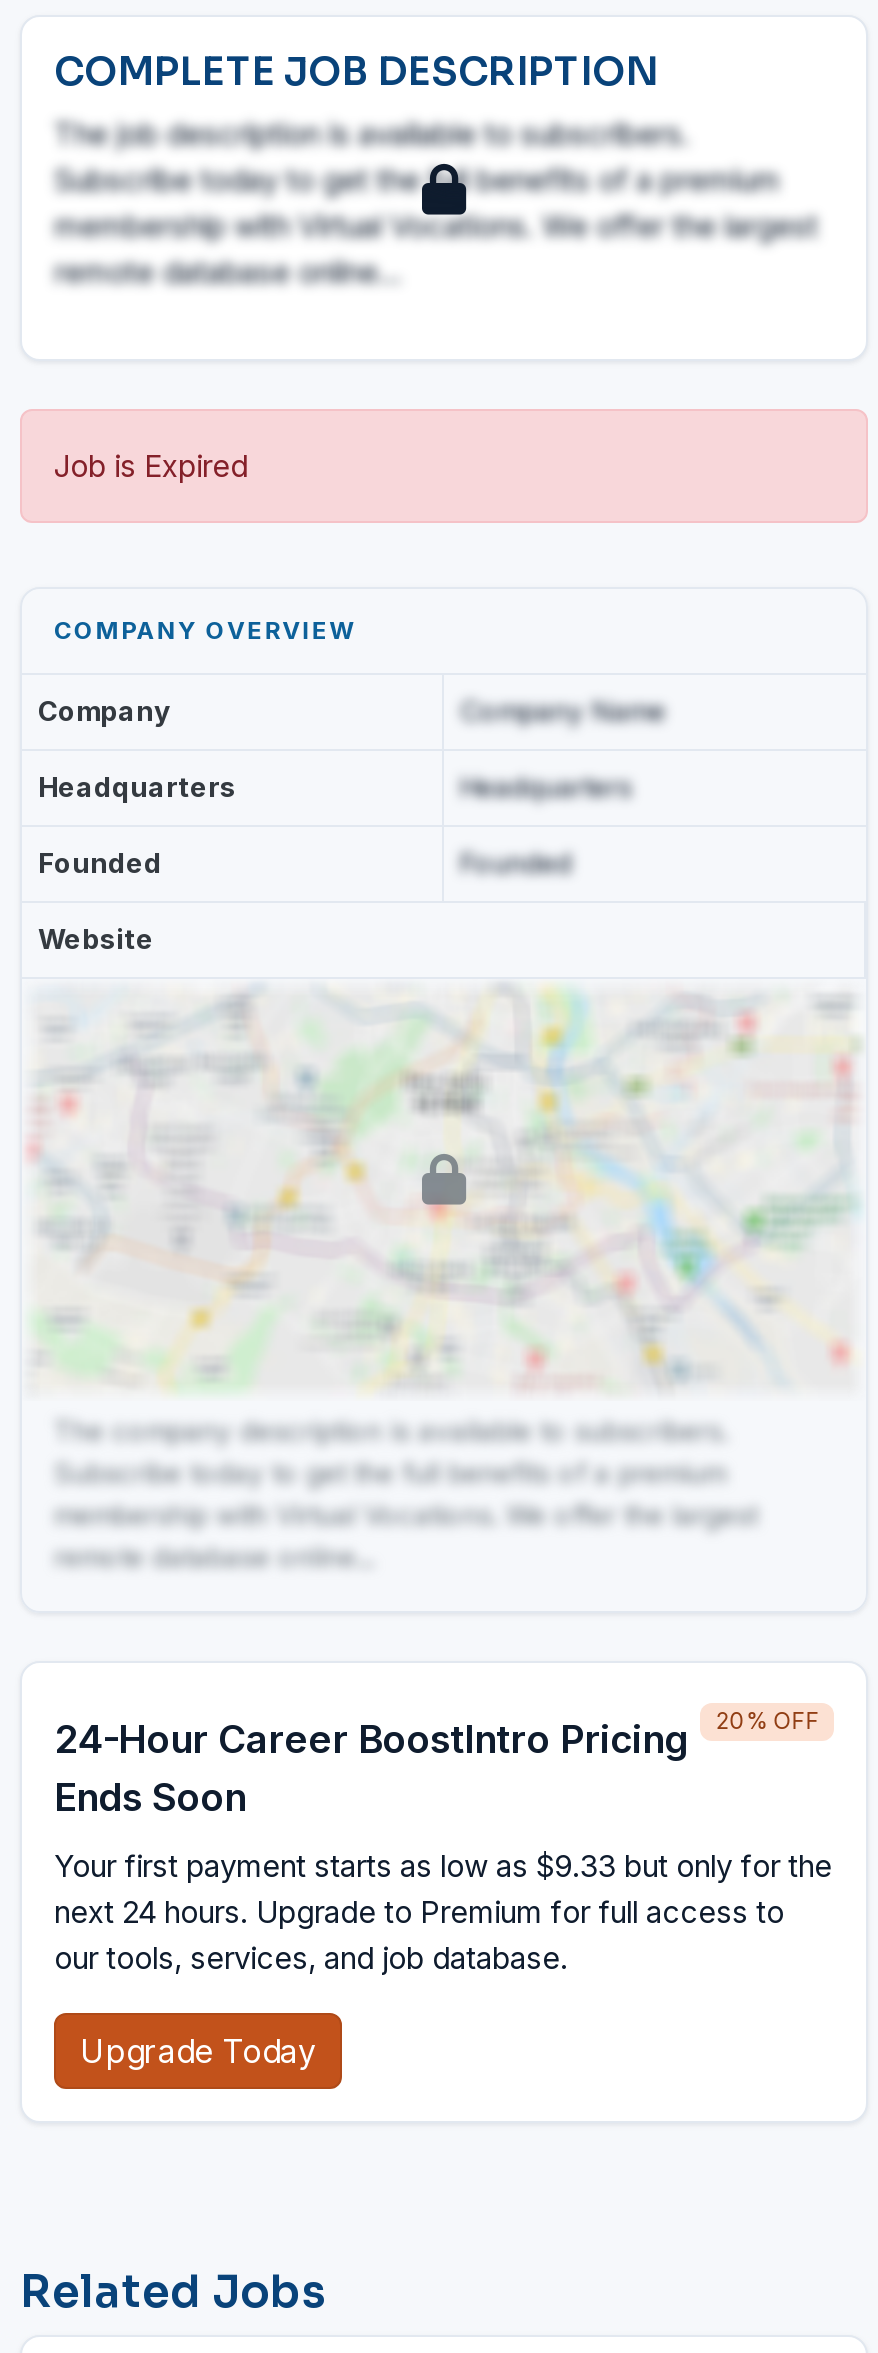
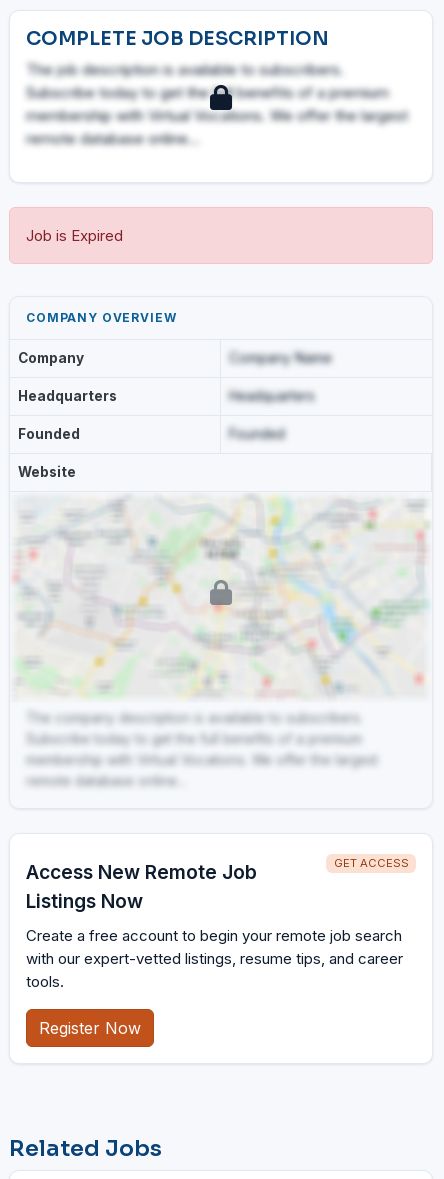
- 20% OFF
- 24-Hour Career BoostIntro Pricing
- Ends Soon
+ GET ACCESS
+ Access New Remote Job
+ Listings Now

- Your first payment starts as low as $9.33 but only for the
- next 24 hours. Upgrade to Premium for full access to
- our tools, services, and job database.
+ Create a free account to begin your remote job search
+ with our expert-vetted listings, resume tips, and career
+ tools.

- Upgrade Today
+ Register Now
